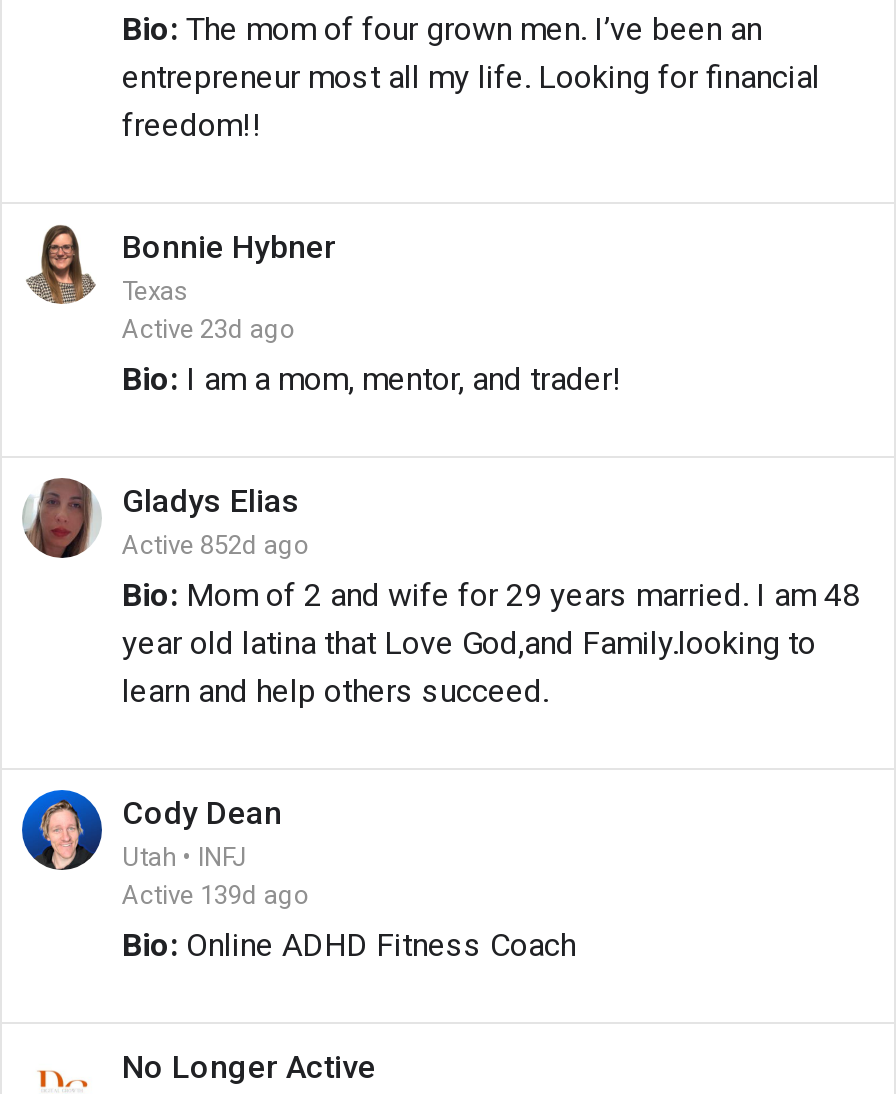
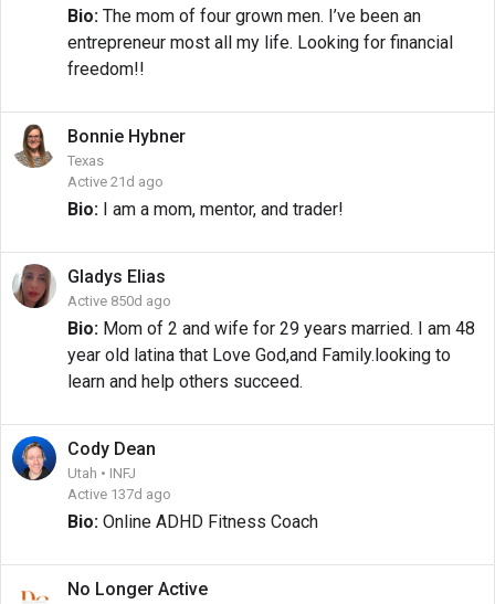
- Active 23d ago
+ Active 21d ago

- Active 852d ago
+ Active 850d ago

- Active 139d ago
+ Active 137d ago
